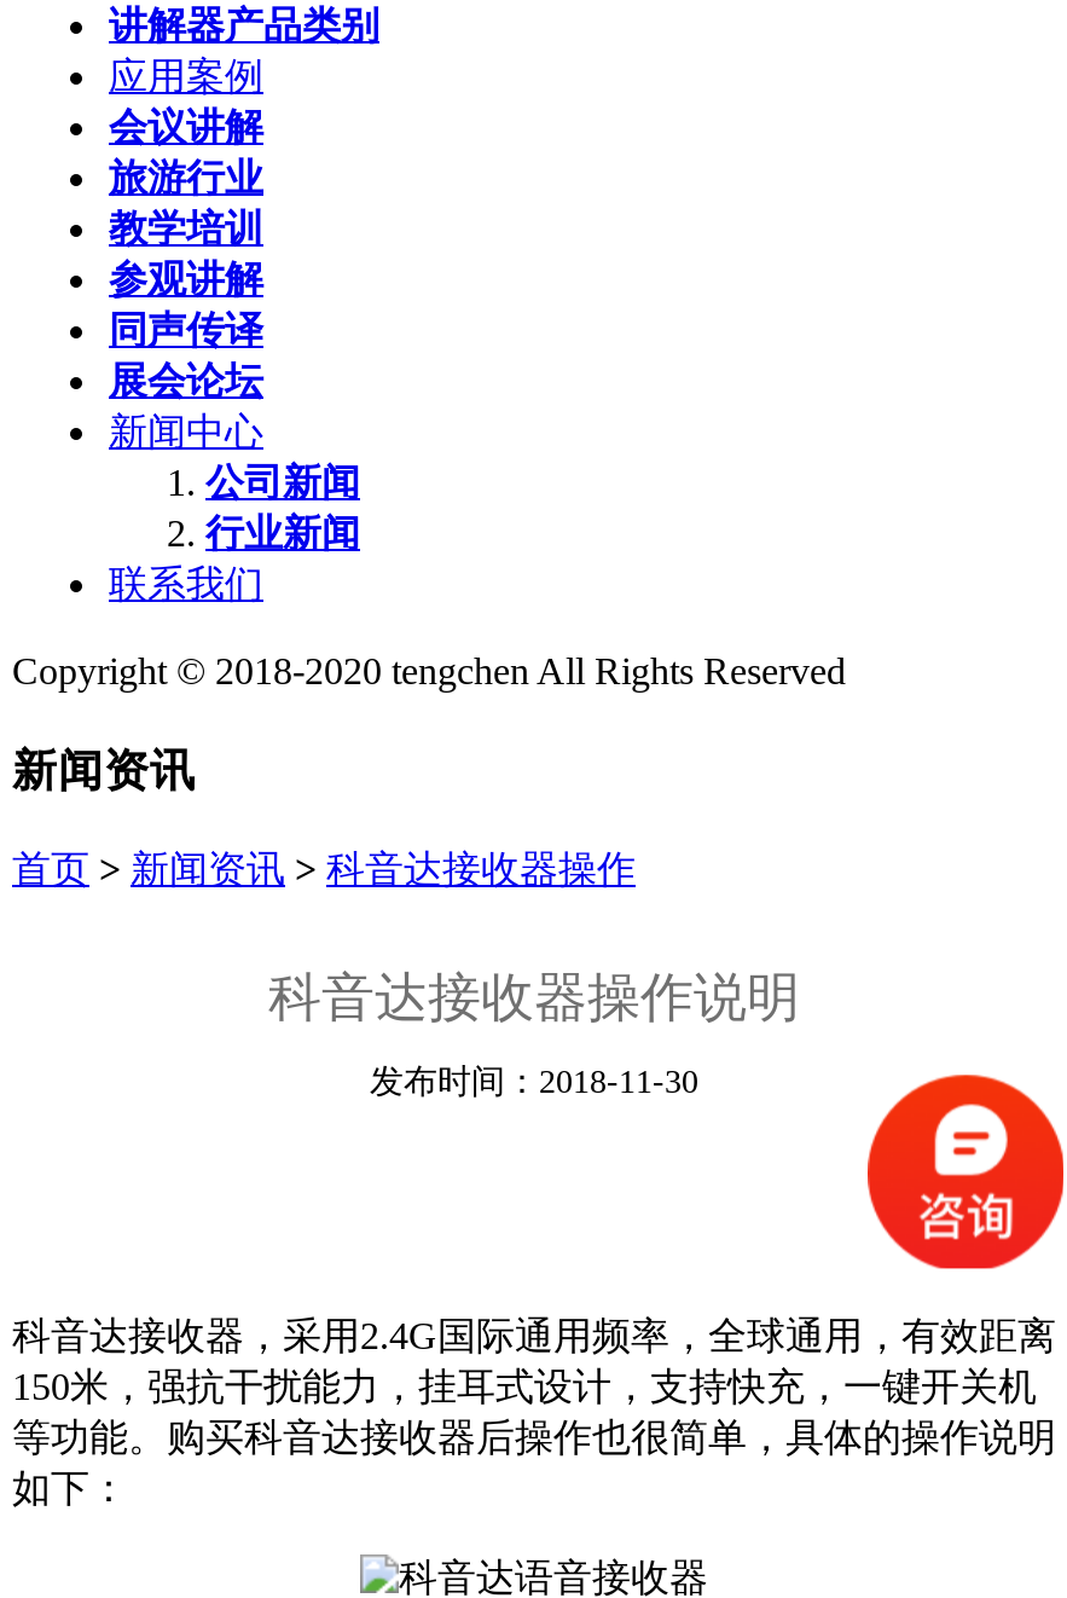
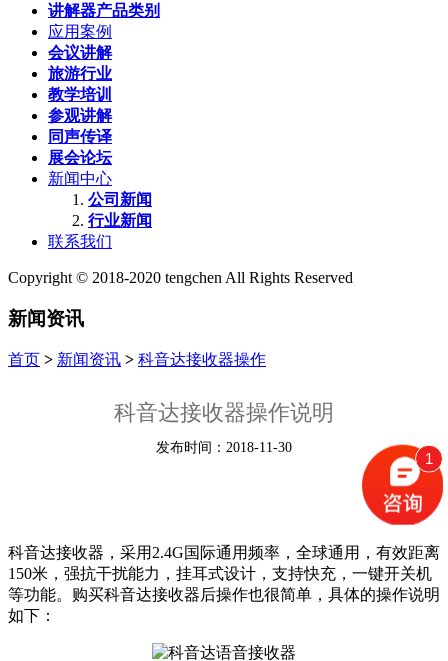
+ 1
